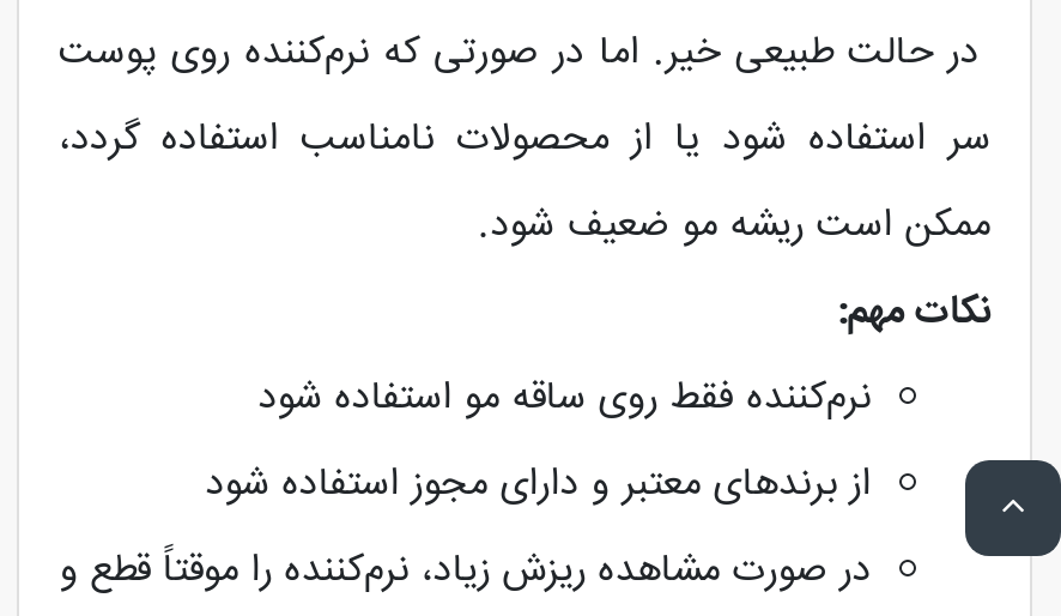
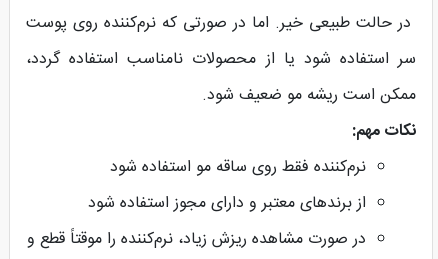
- [image]
